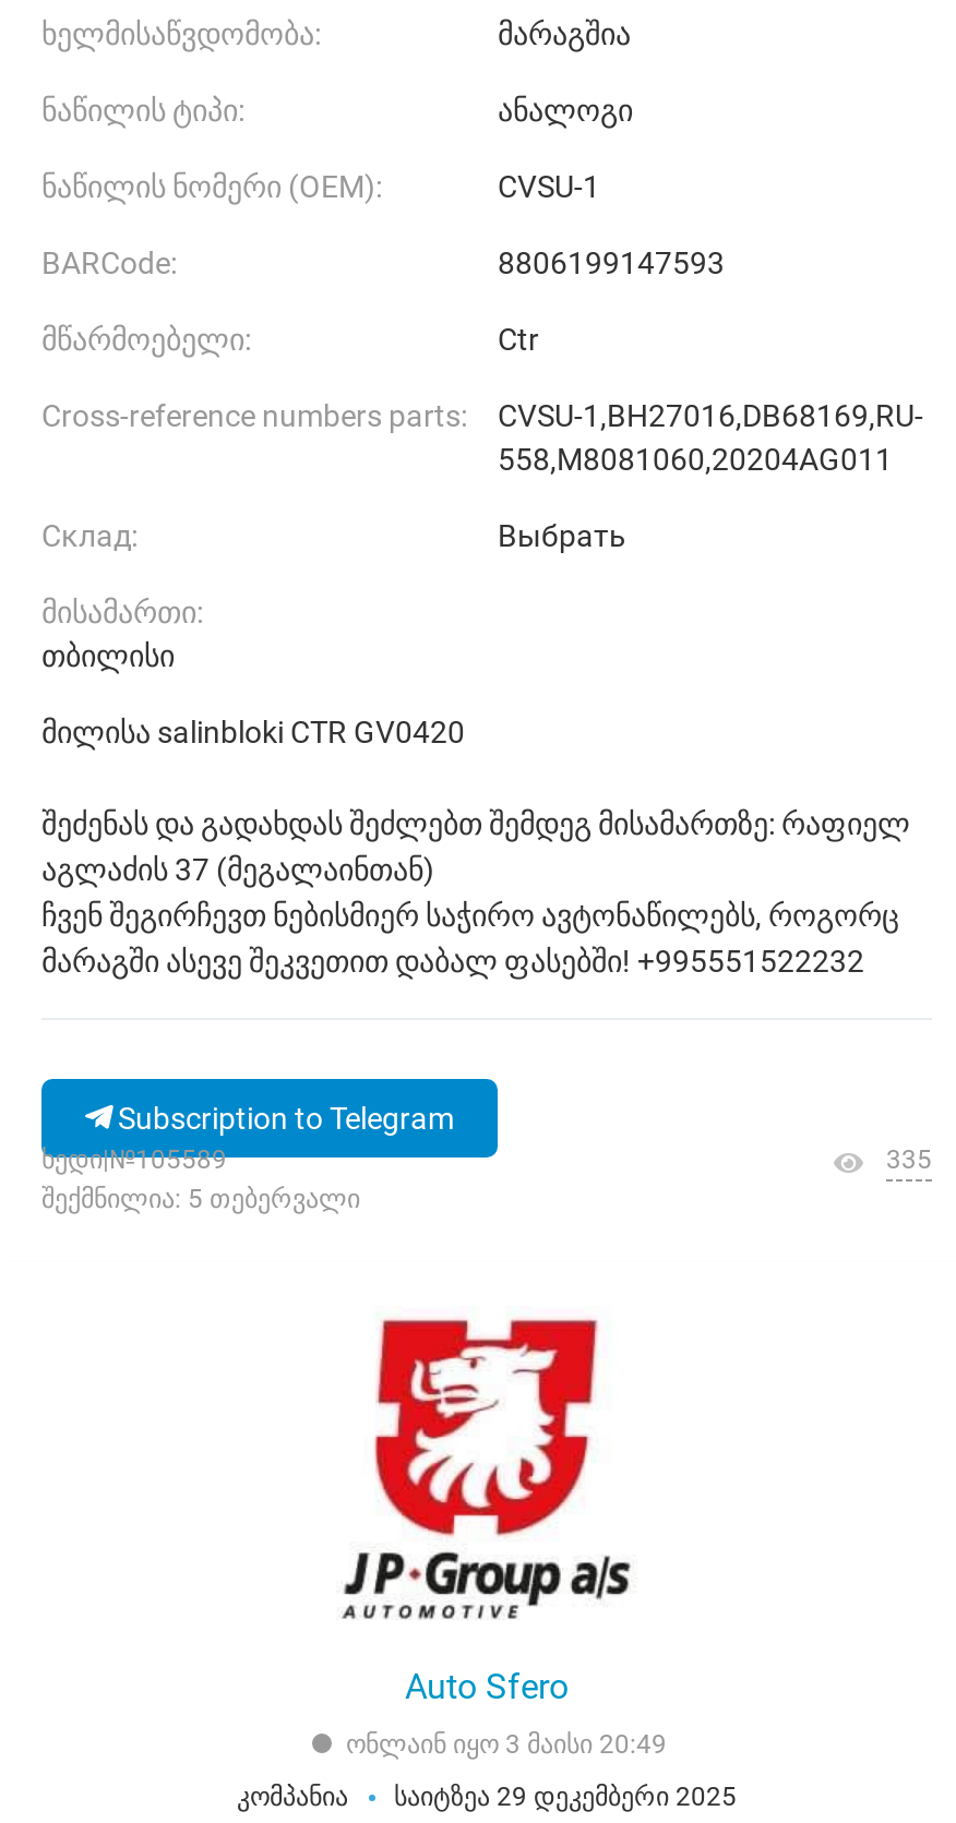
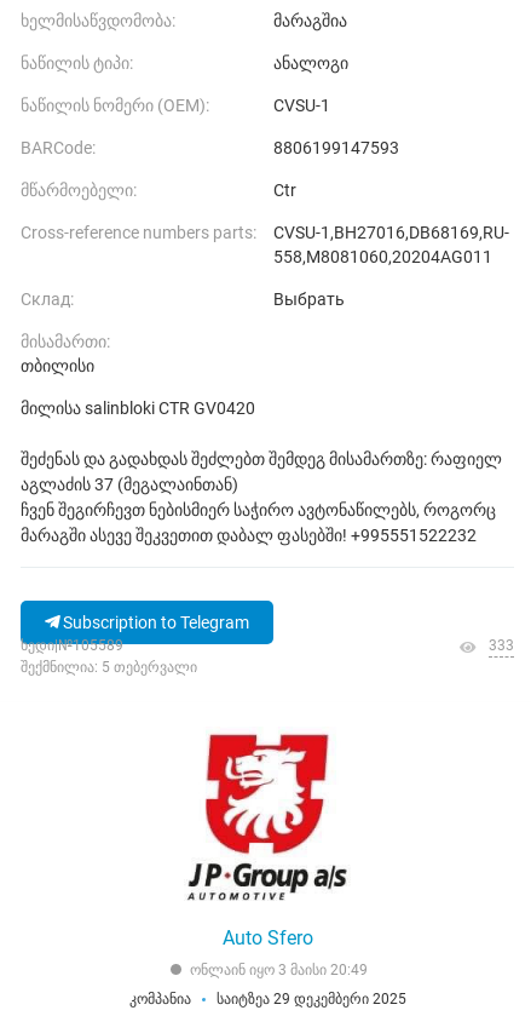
- 335
+ 333
